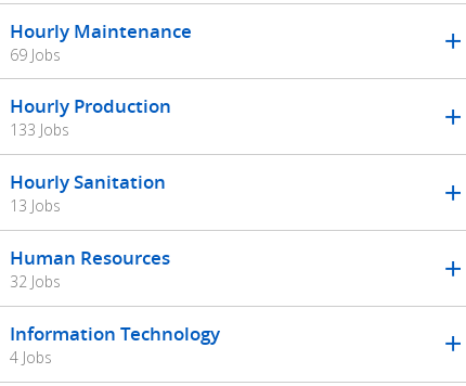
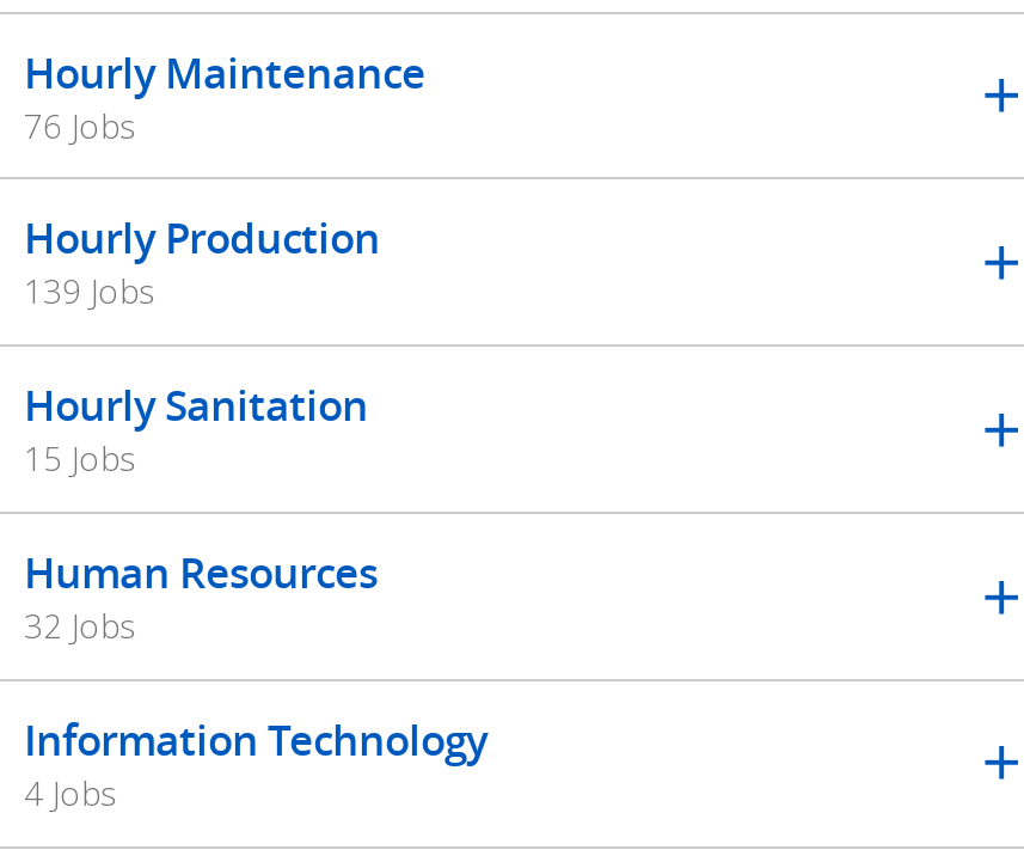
- 69 Jobs
+ 76 Jobs

- 133 Jobs
+ 139 Jobs

- 13 Jobs
+ 15 Jobs
